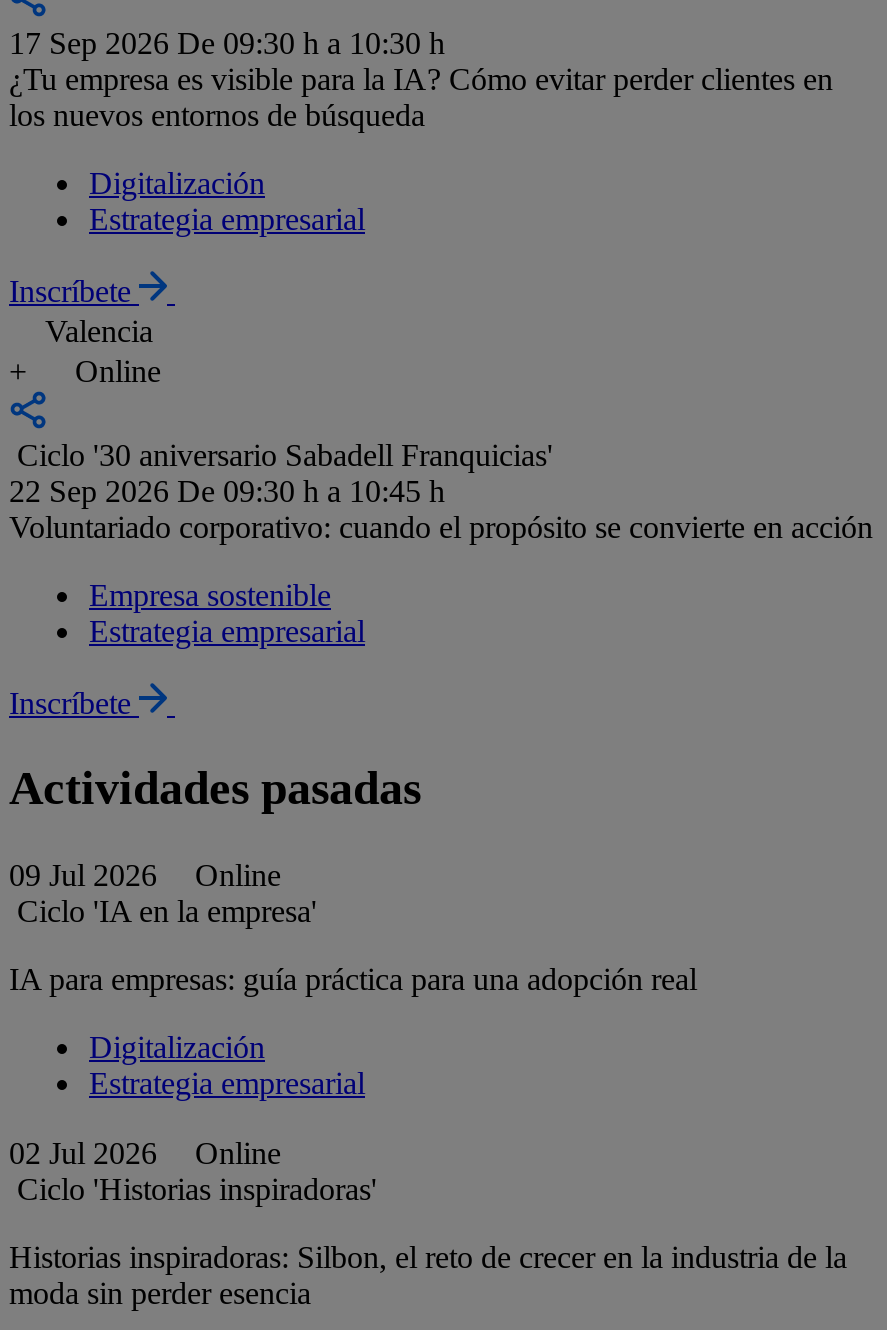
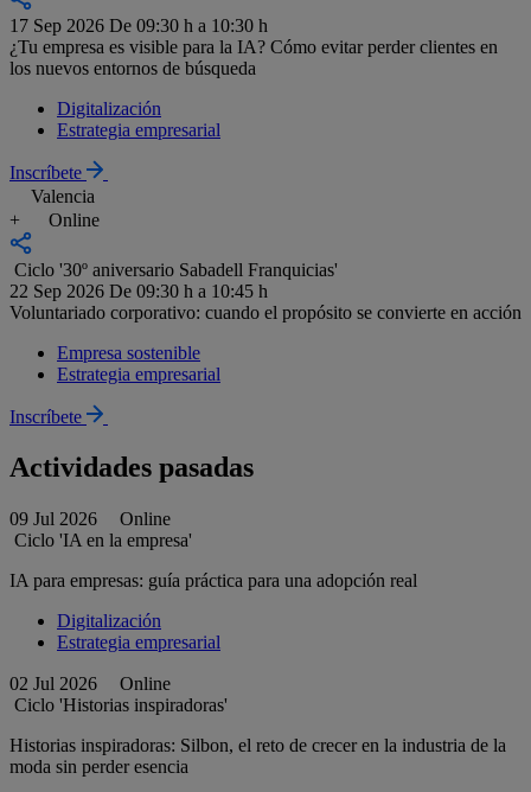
- Ciclo '30 aniversario Sabadell Franquicias'
+ Ciclo '30º aniversario Sabadell Franquicias'
